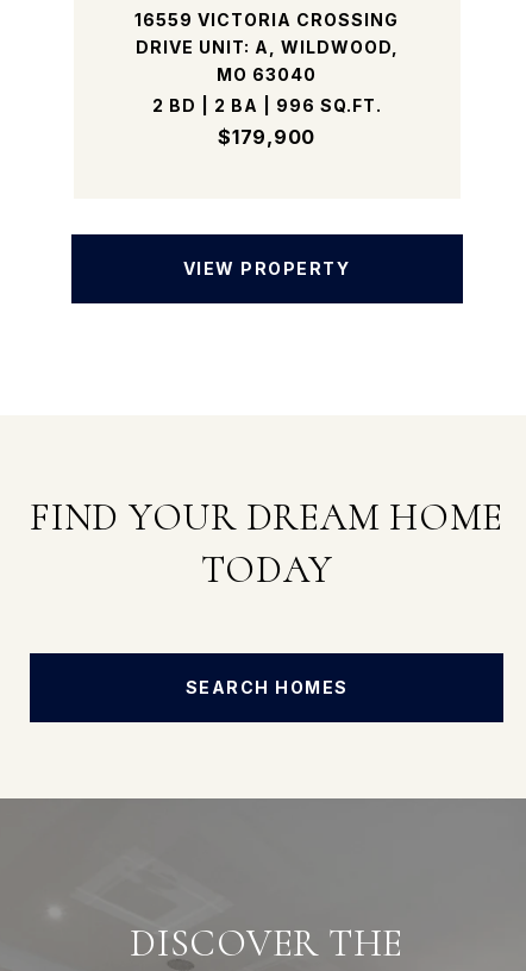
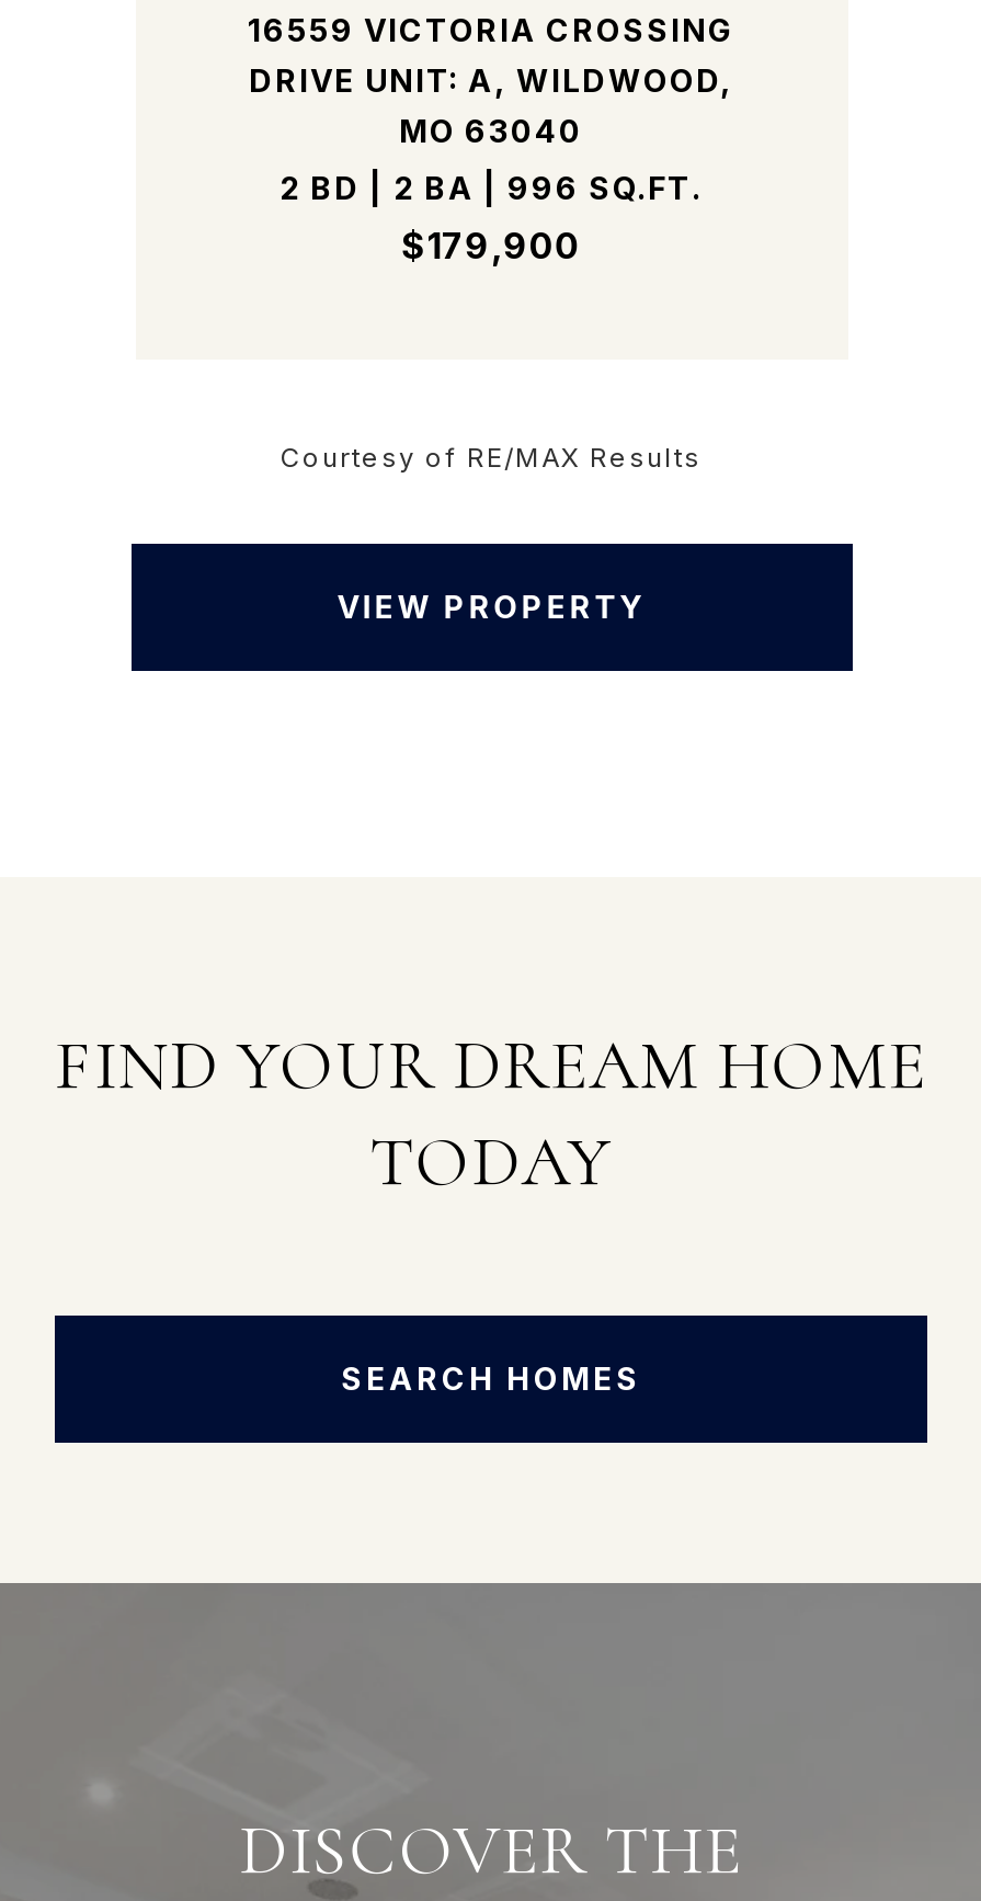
+ Courtesy of RE/MAX Results
